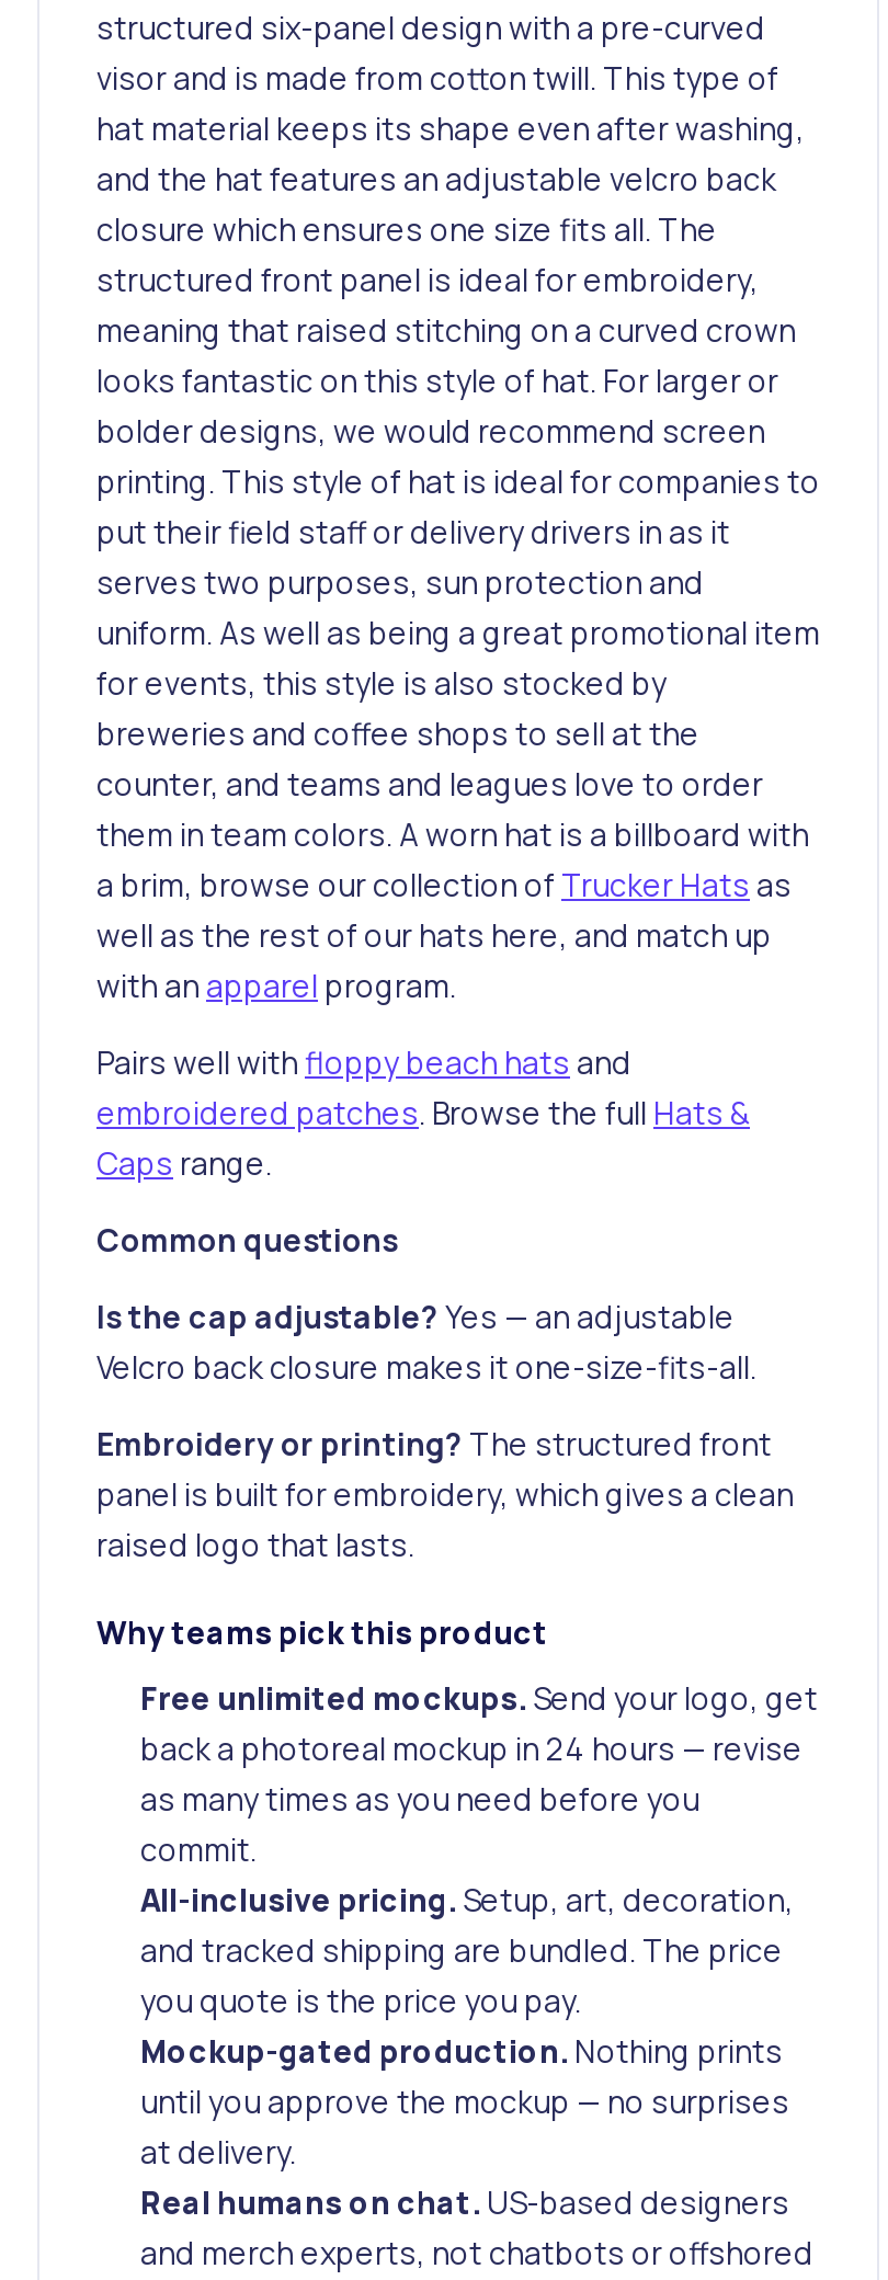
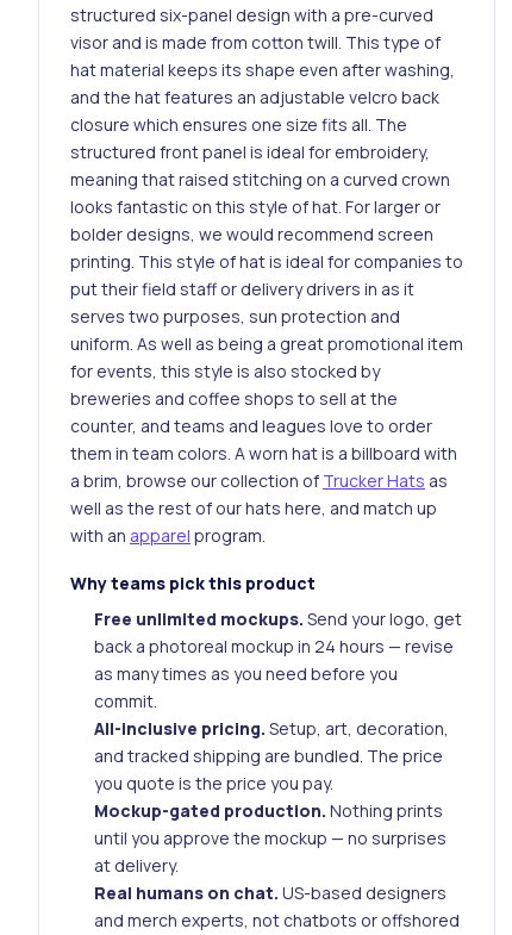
- Pairs well with floppy beach hats and
- embroidered patches. Browse the full Hats &
- Caps range.
- Common questions
- Is the cap adjustable? Yes — an adjustable
- Velcro back closure makes it one-size-fits-all.
- Embroidery or printing? The structured front
- panel is built for embroidery, which gives a clean
- raised logo that lasts.
